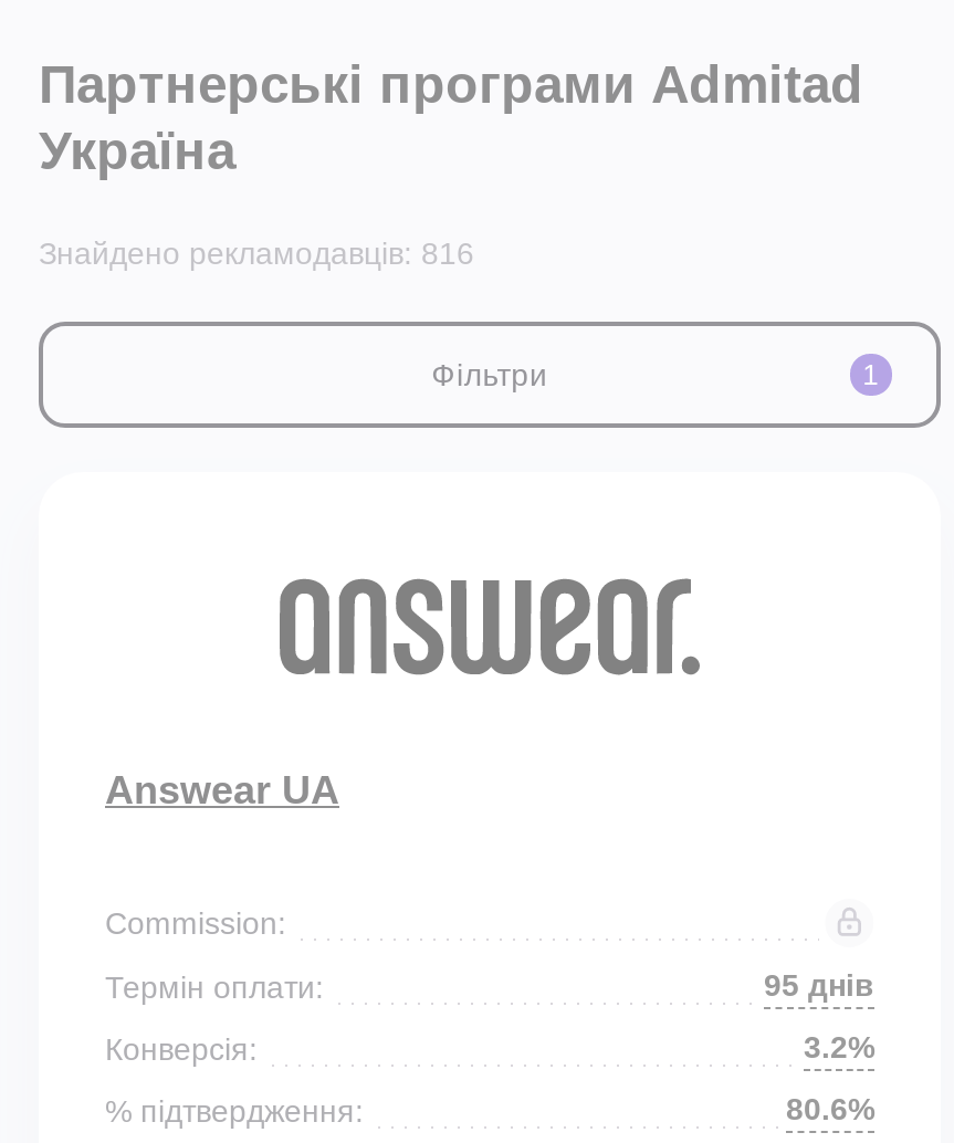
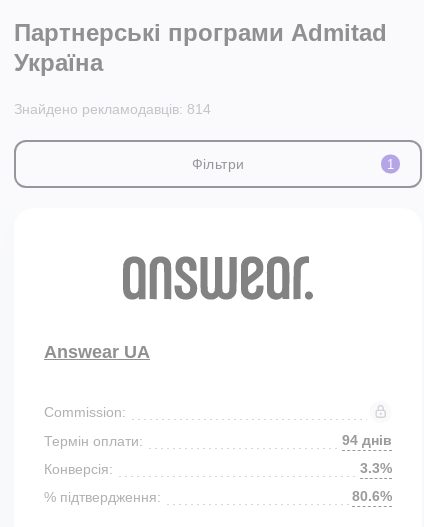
- Знайдено рекламодавців: 816
+ Знайдено рекламодавців: 814

- 95 днів
+ 94 днів

- 3.2%
+ 3.3%
